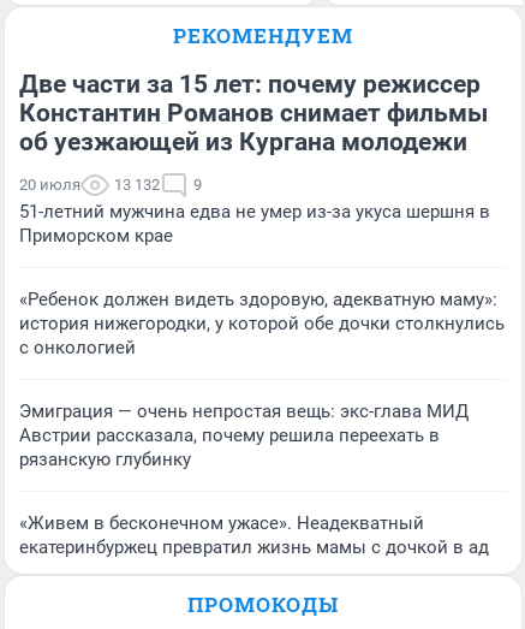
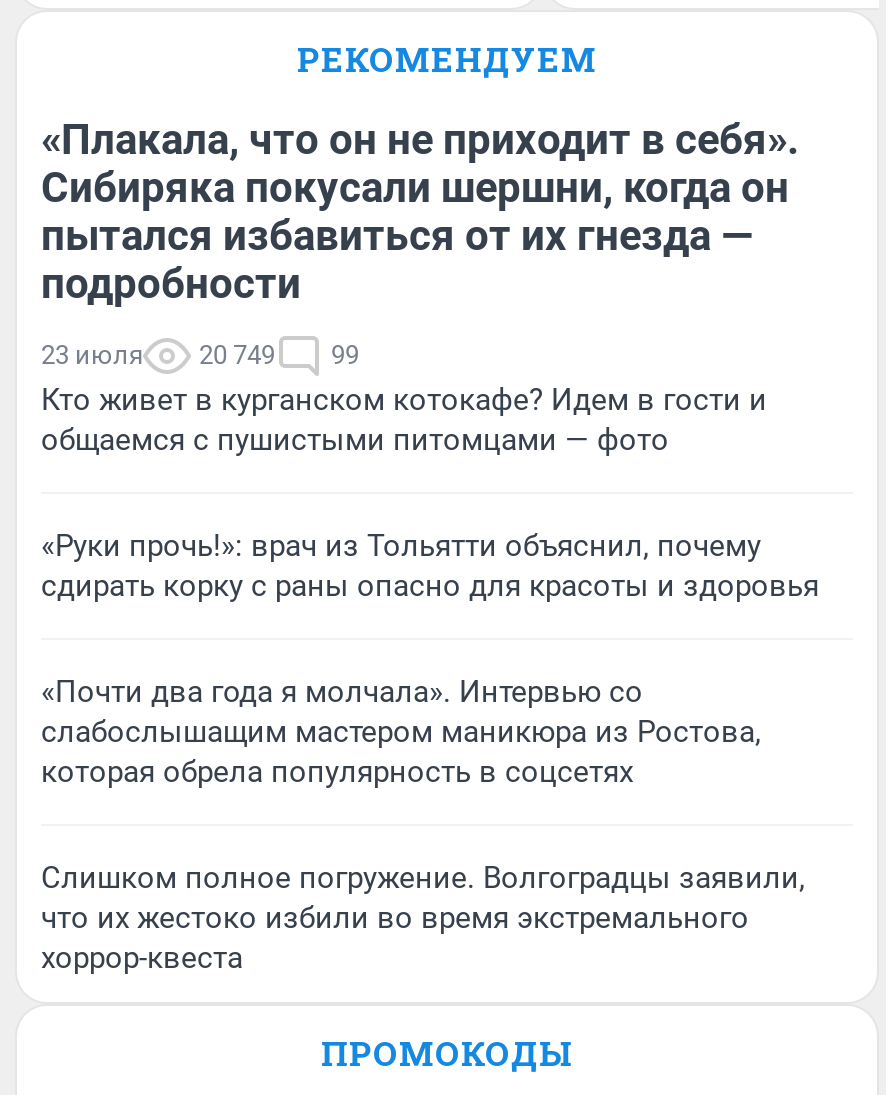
- Две части за 15 лет: почему режиссер
- Константин Романов снимает фильмы
- об уезжающей из Кургана молодежи
+ «Плакала, что он не приходит в себя».
+ Сибиряка покусали шершни, когда он
+ пытался избавиться от их гнезда —
+ подробности

- 20 июля
- 13 132
- 9
- 51-летний мужчина едва не умер из-за укуса шершня в
- Приморском крае
+ 23 июля
+ 20 749
+ 99
+ Кто живет в курганском котокафе? Идем в гости и
+ общаемся с пушистыми питомцами — фото

- «Ребенок должен видеть здоровую, адекватную маму»:
- история нижегородки, у которой обе дочки столкнулись
- с онкологией
+ «Руки прочь!»: врач из Тольятти объяснил, почему
+ сдирать корку с раны опасно для красоты и здоровья

- Эмиграция — очень непростая вещь: экс-глава МИД
- Австрии рассказала, почему решила переехать в
- рязанскую глубинку
+ «Почти два года я молчала». Интервью со
+ слабослышащим мастером маникюра из Ростова,
+ которая обрела популярность в соцсетях

- «Живем в бесконечном ужасе». Неадекватный
- екатеринбуржец превратил жизнь мамы с дочкой в ад
+ Слишком полное погружение. Волгоградцы заявили,
+ что их жестоко избили во время экстремального
+ хоррор-квеста
